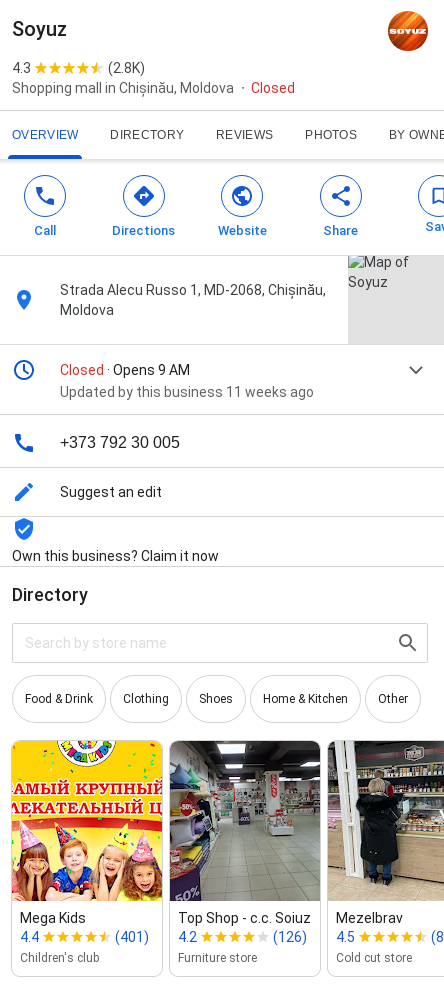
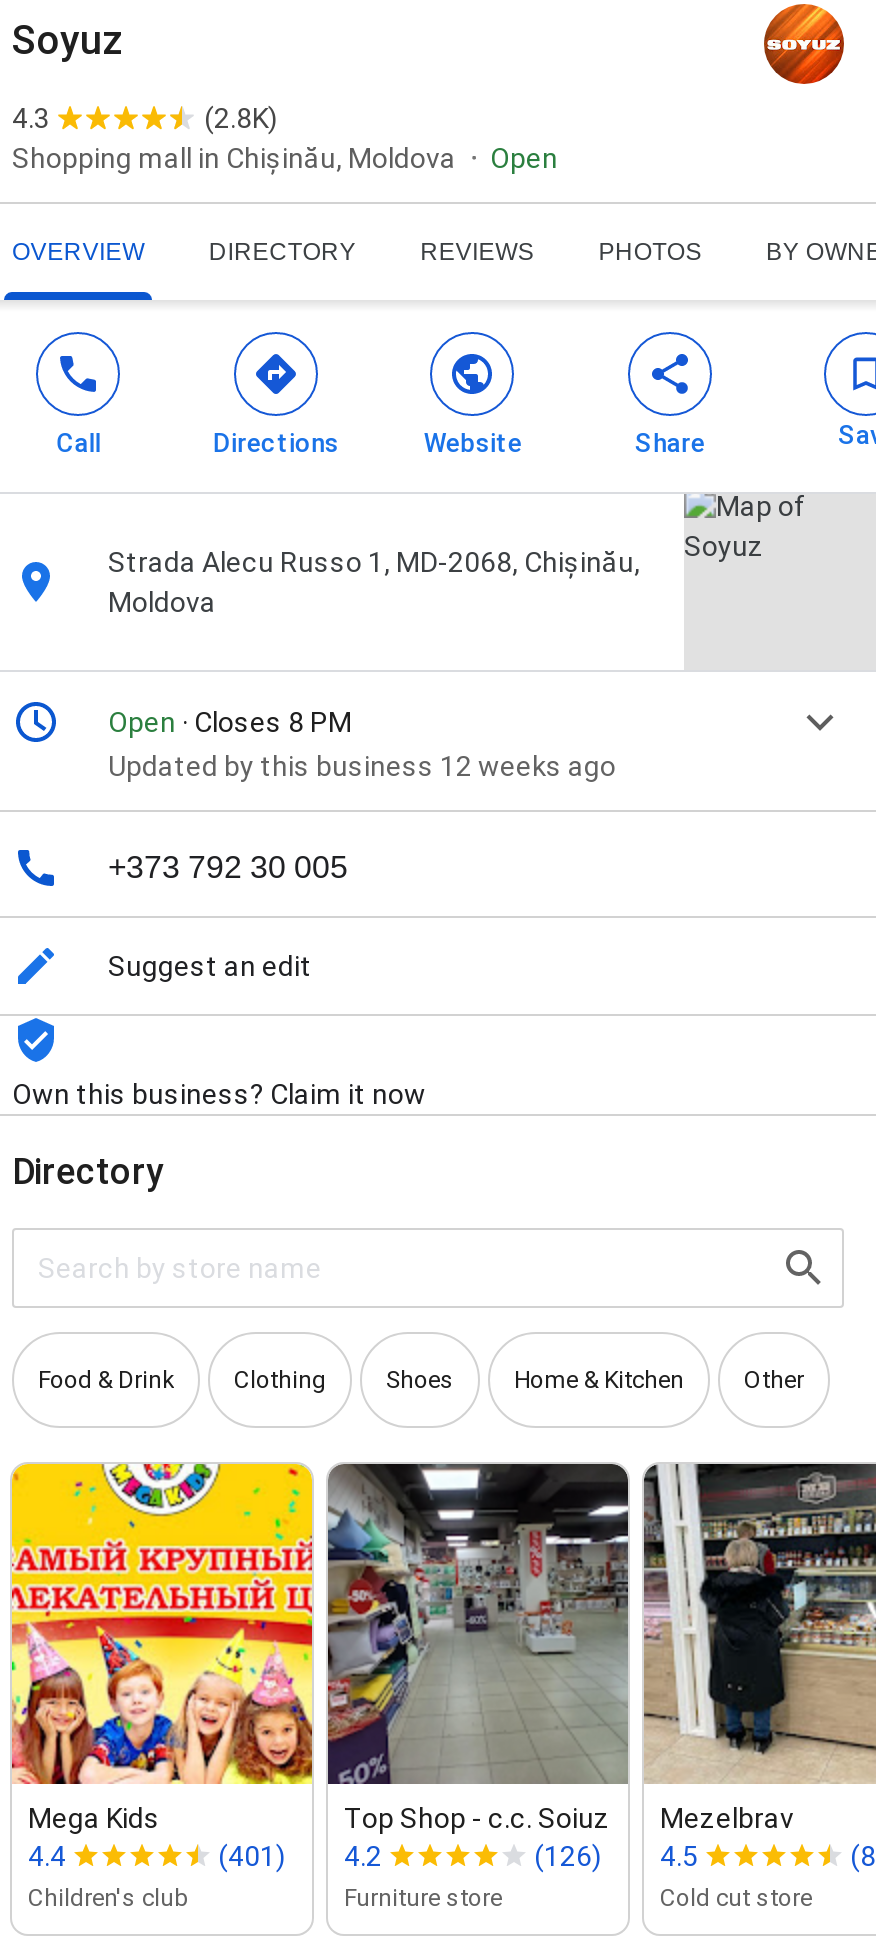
- Closed
+ Open

- Closed · Opens 9 AM
- Updated by this business 11 weeks ago
+ Open · Closes 8 PM
+ Updated by this business 12 weeks ago
